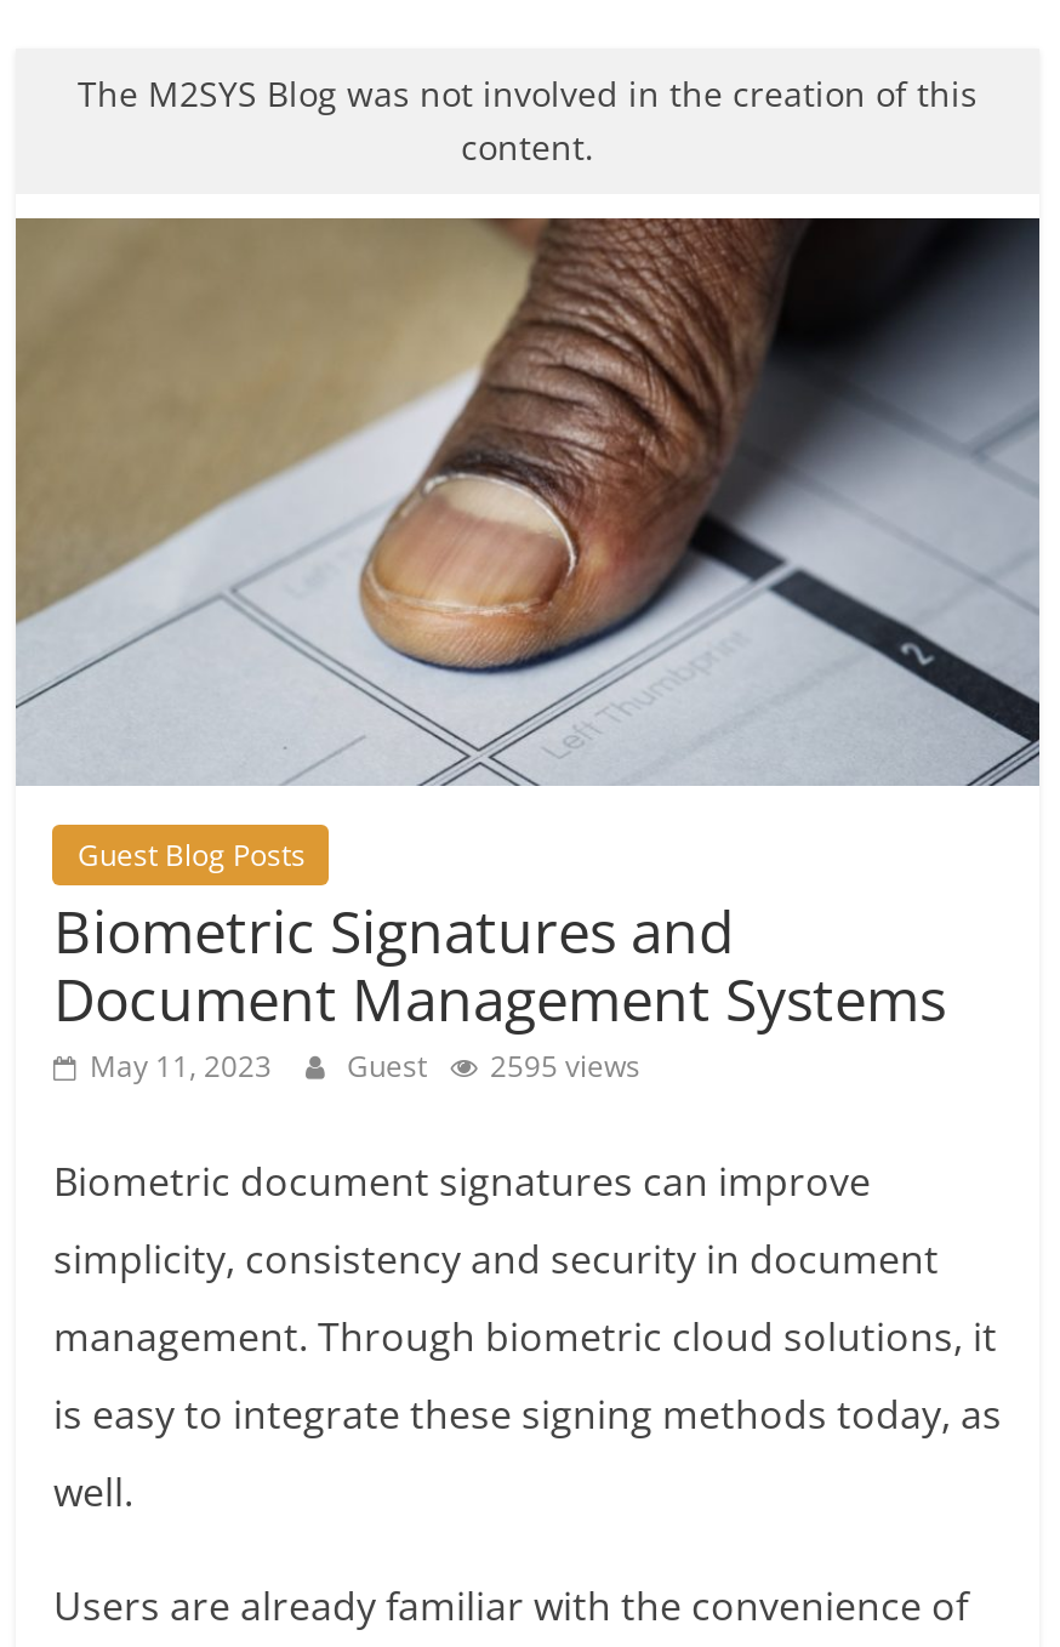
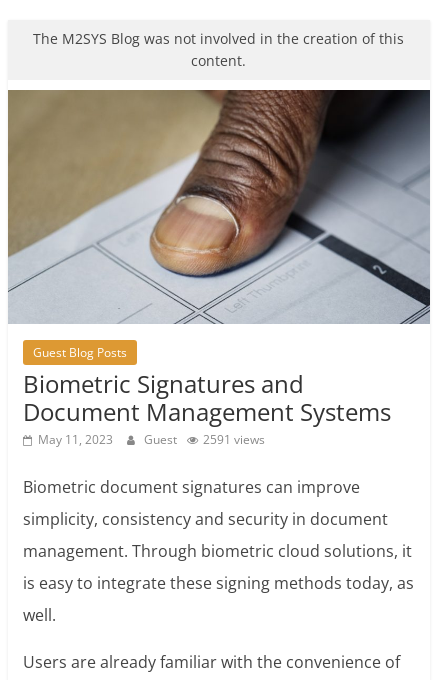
- May 11, 2023 Guest 2595 views
+ May 11, 2023 Guest 2591 views
